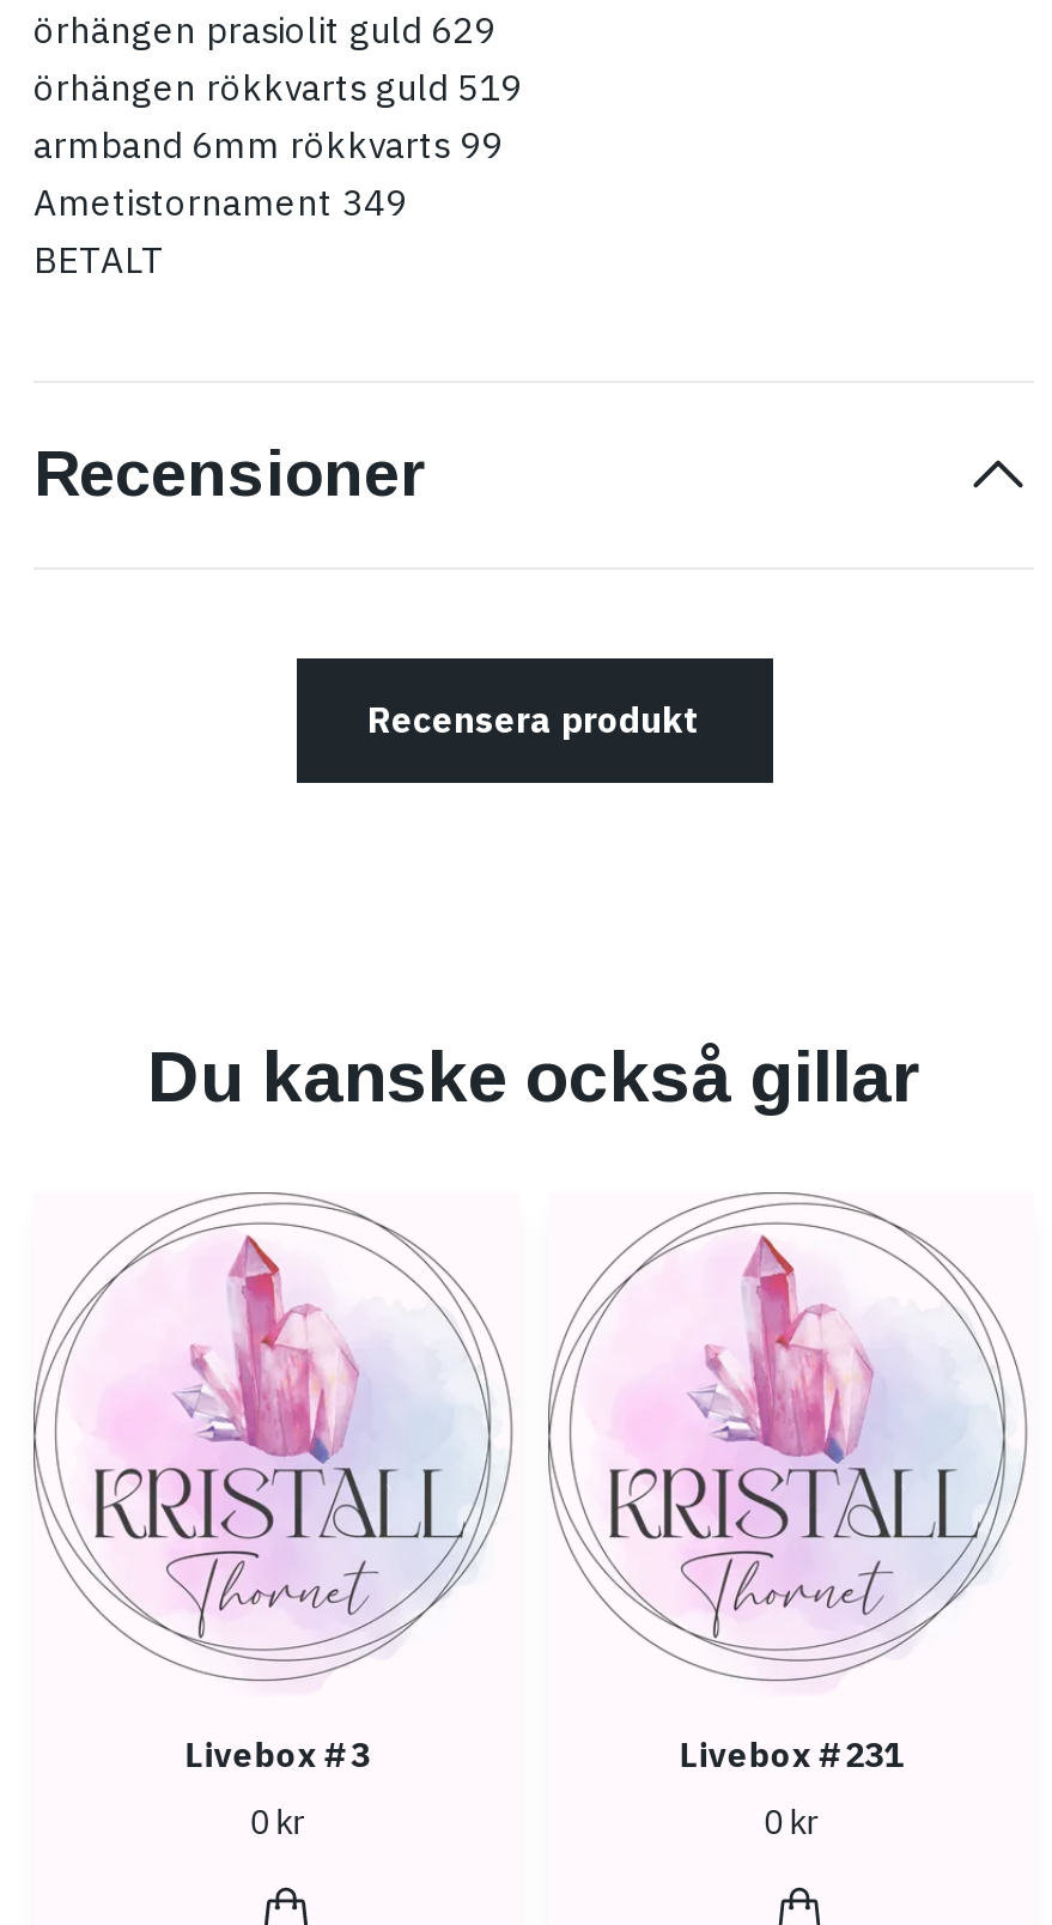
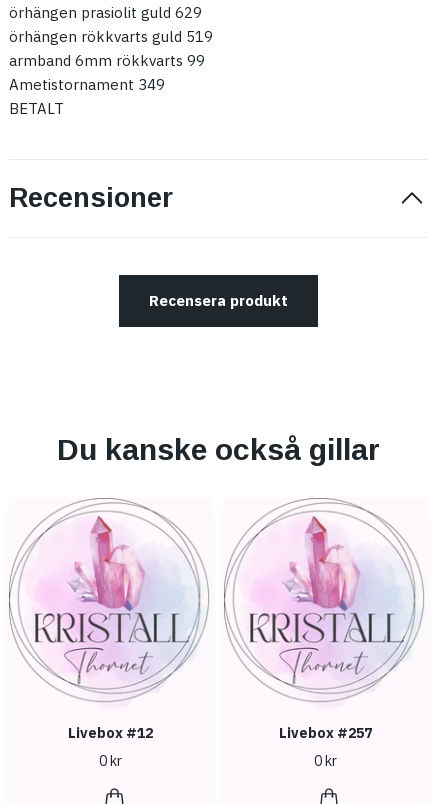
- Livebox #3
+ Livebox #12

- Livebox #231
+ Livebox #257
